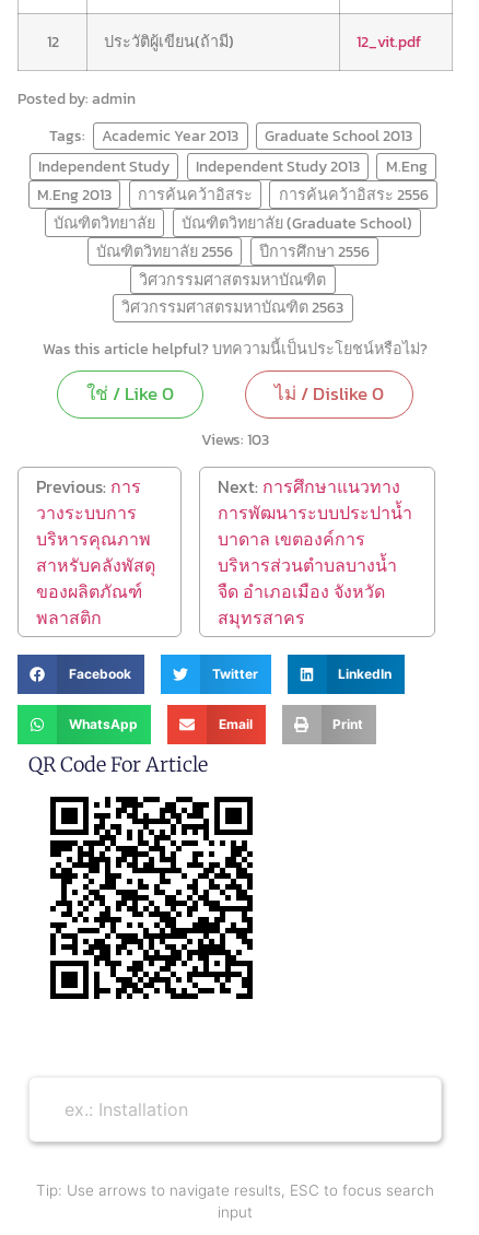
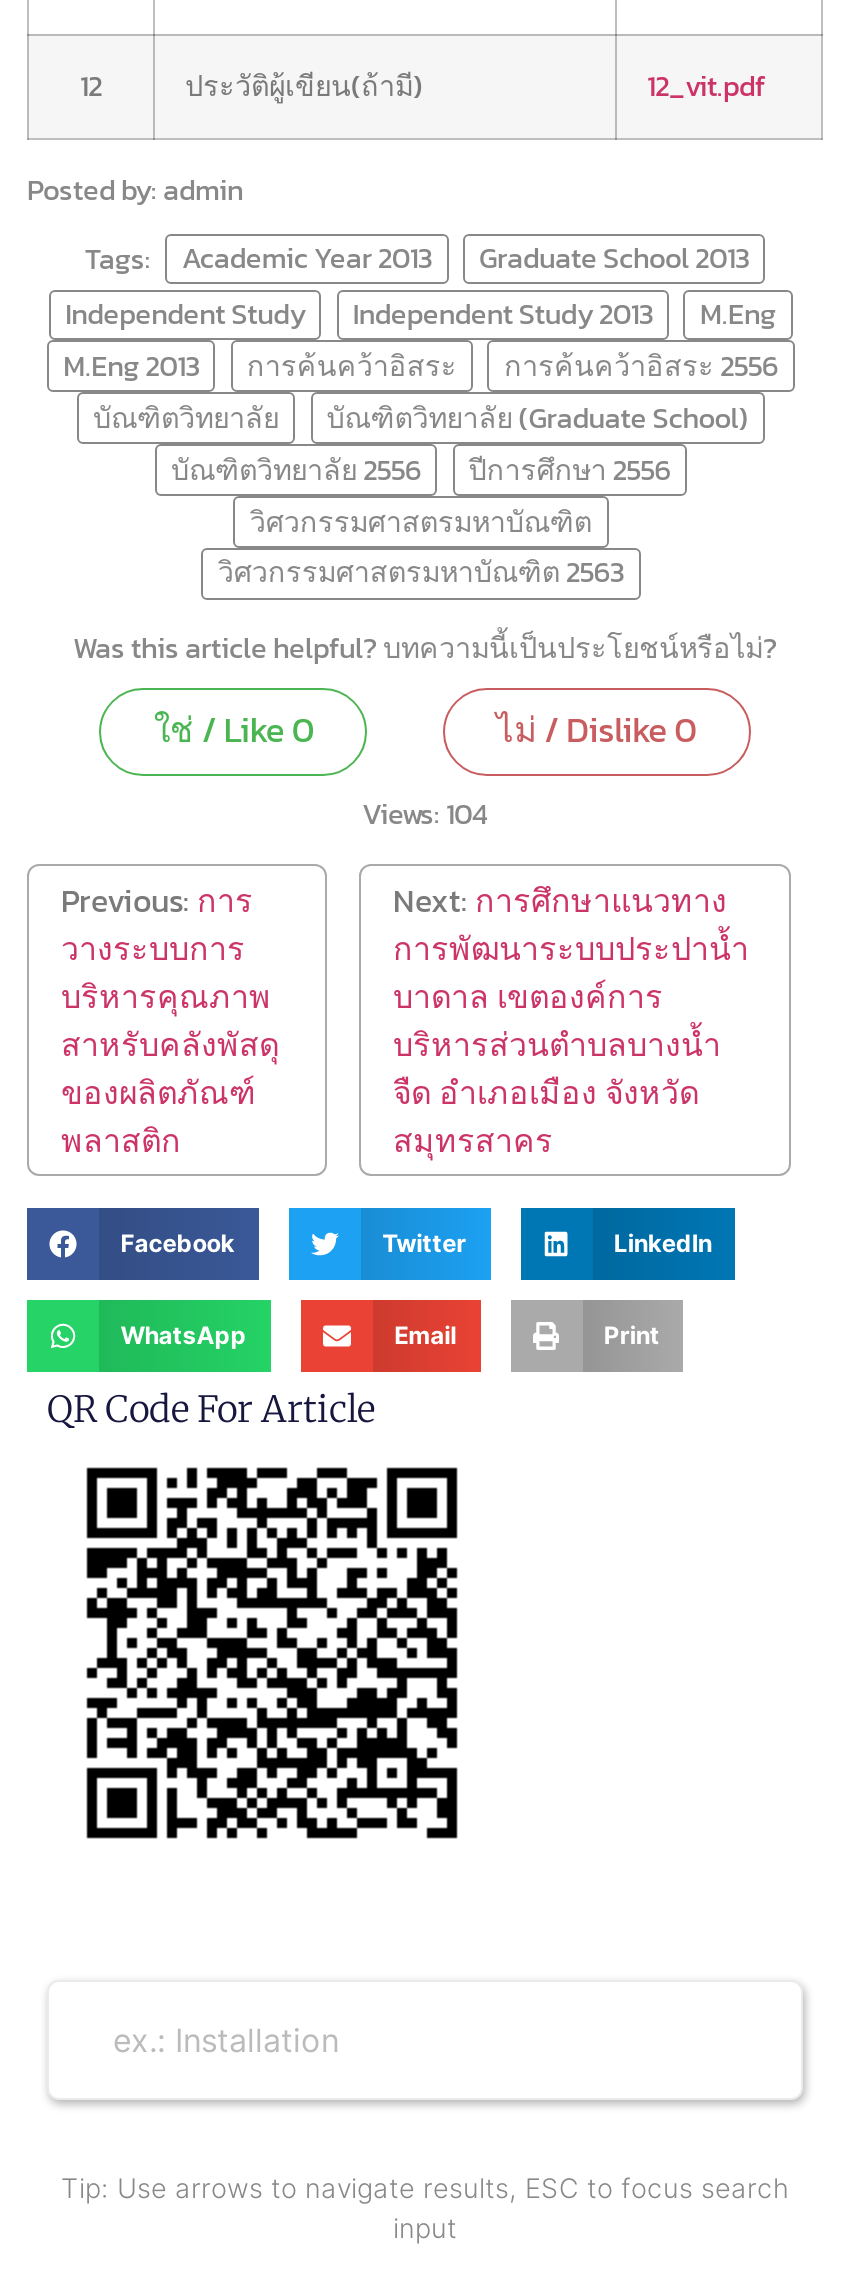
- Views: 103
+ Views: 104
